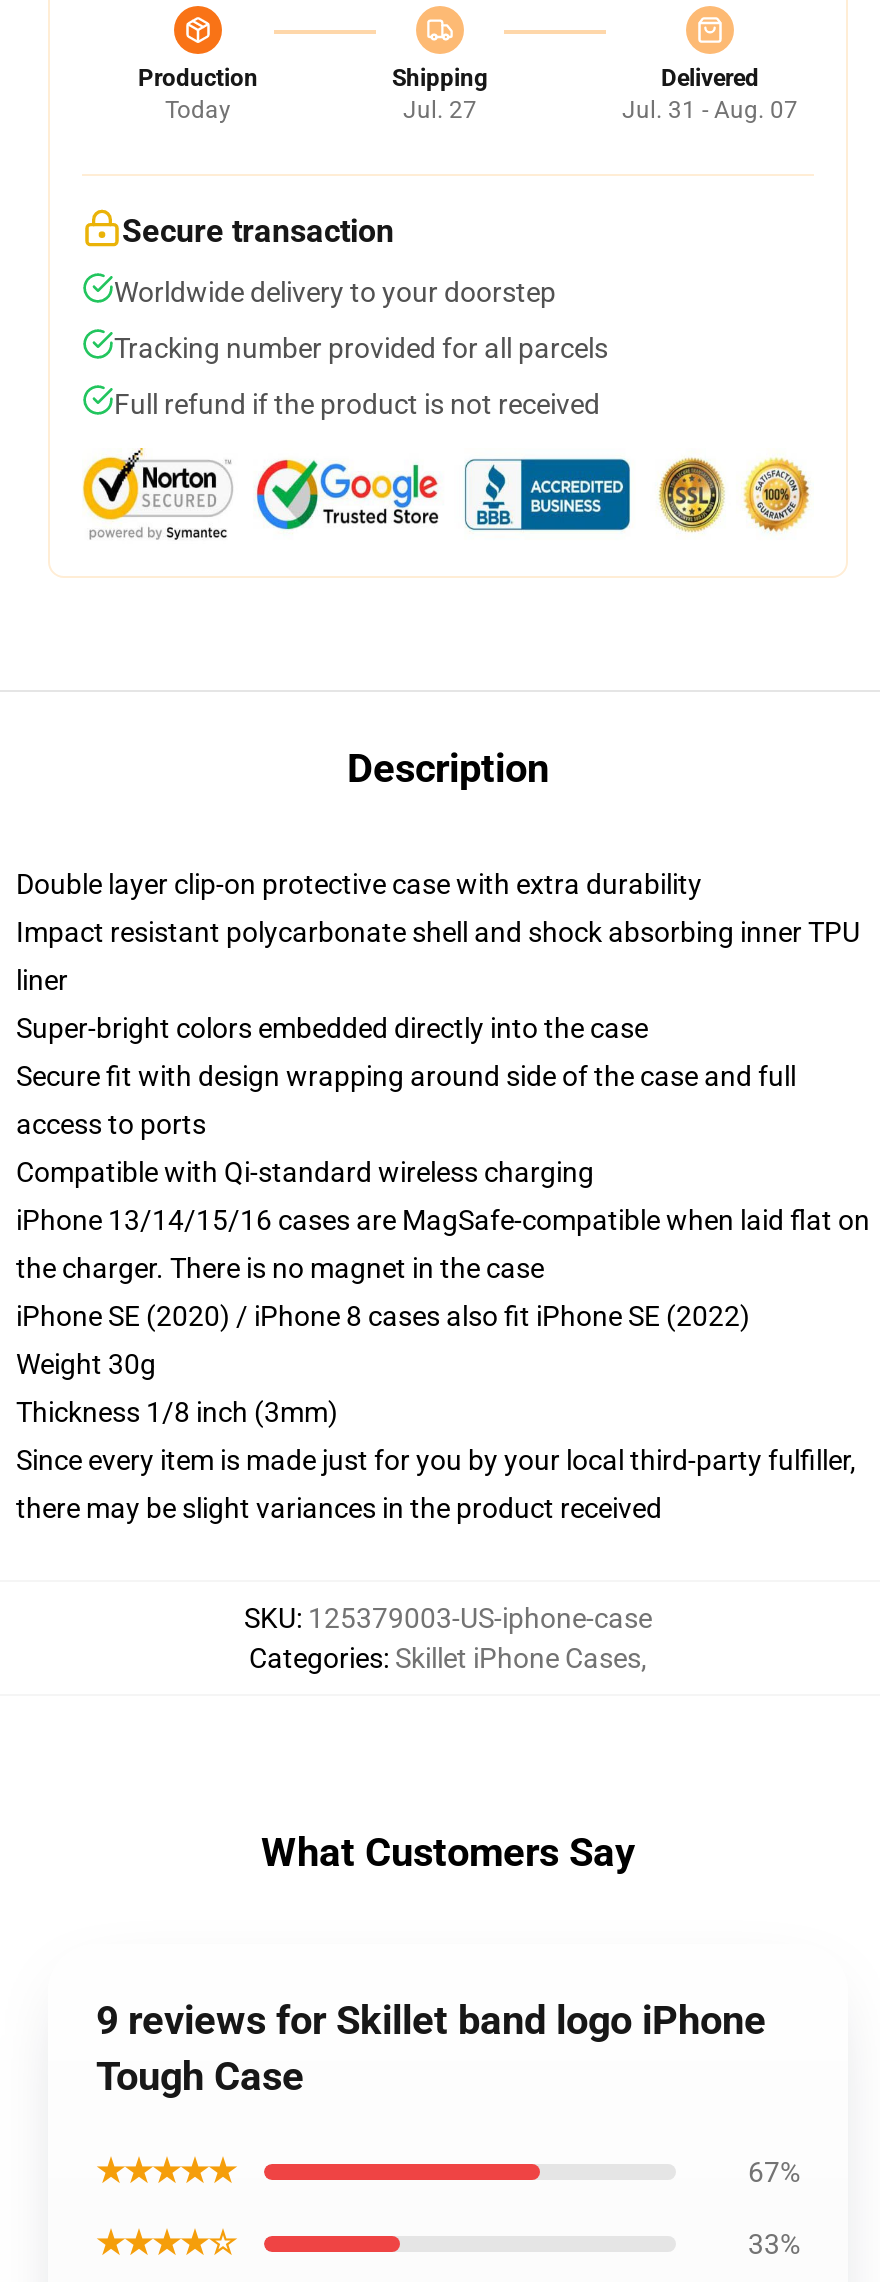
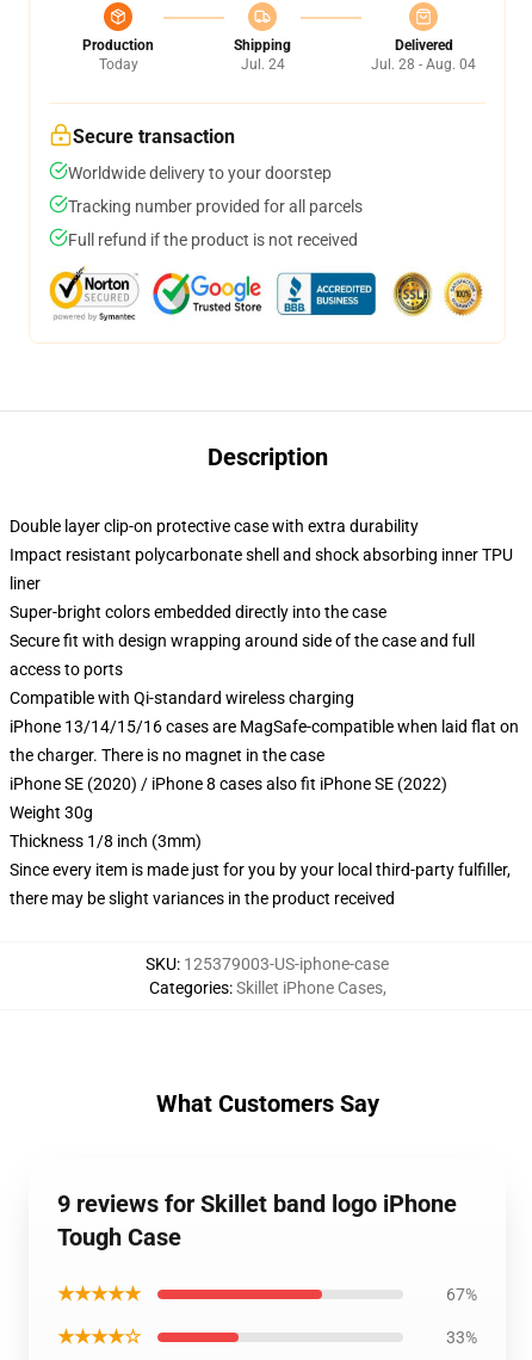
- Jul. 27
+ Jul. 24

- Jul. 31 - Aug. 07
+ Jul. 28 - Aug. 04
